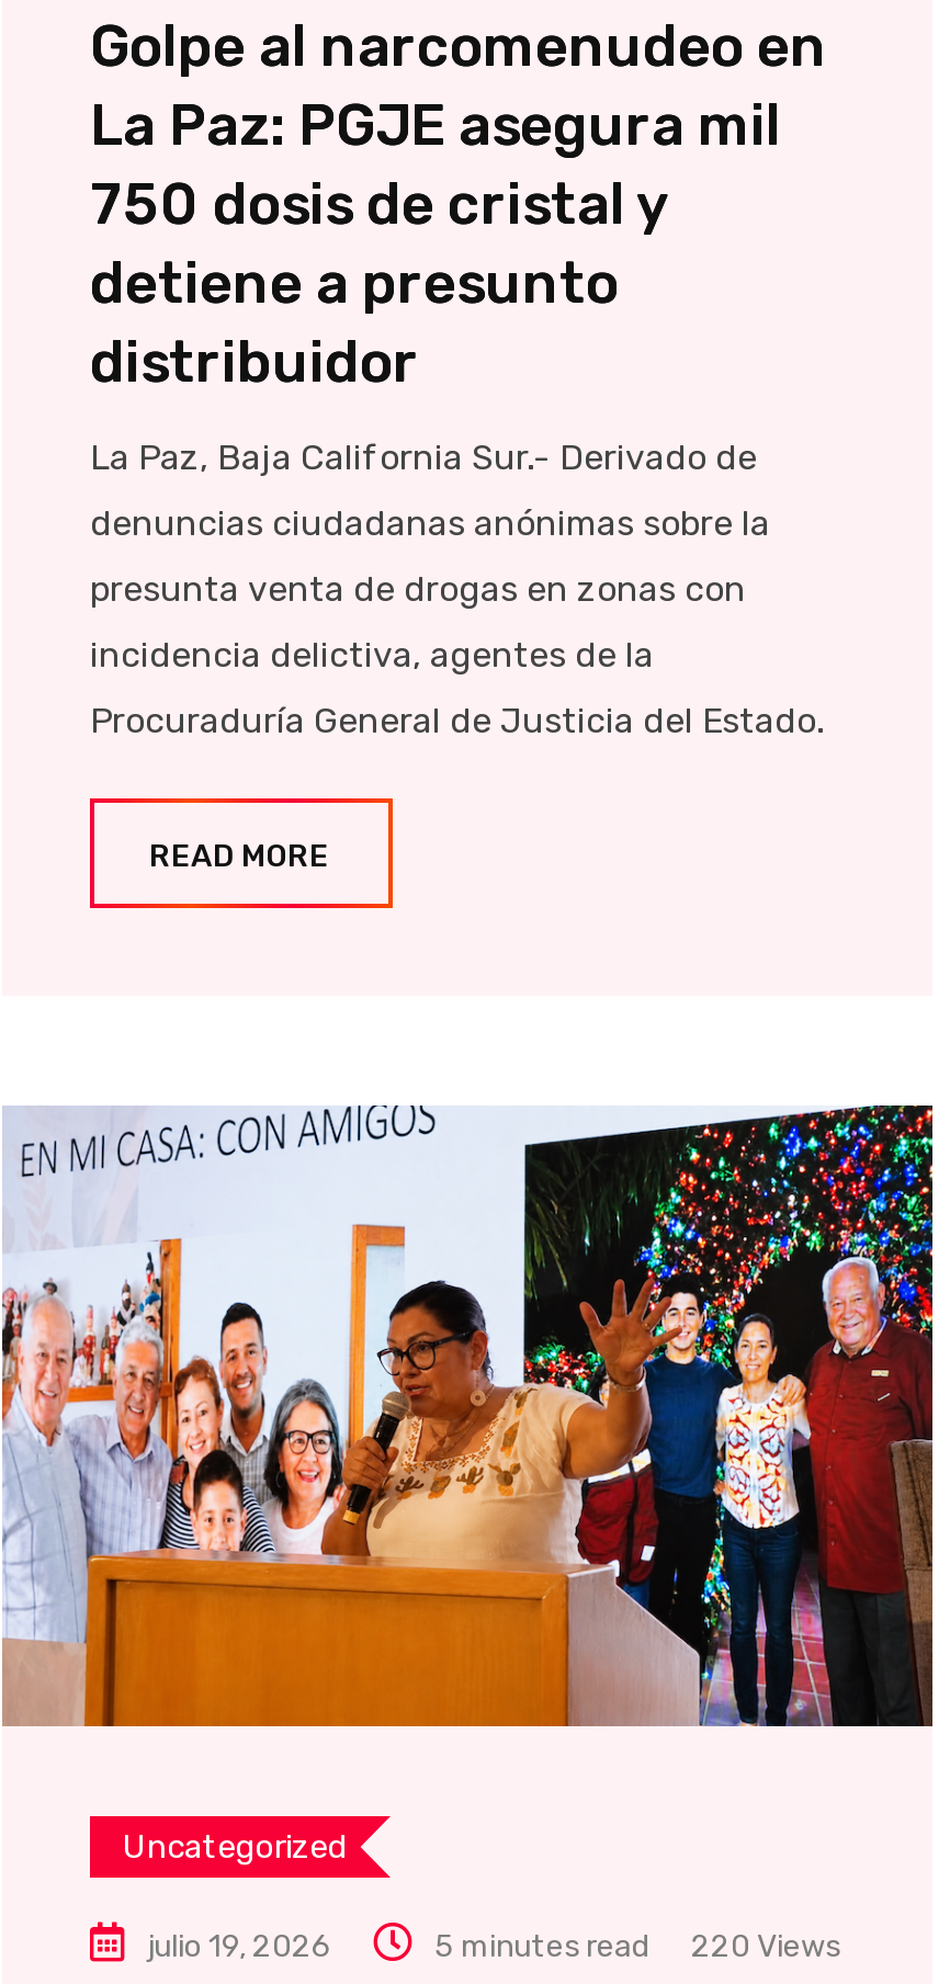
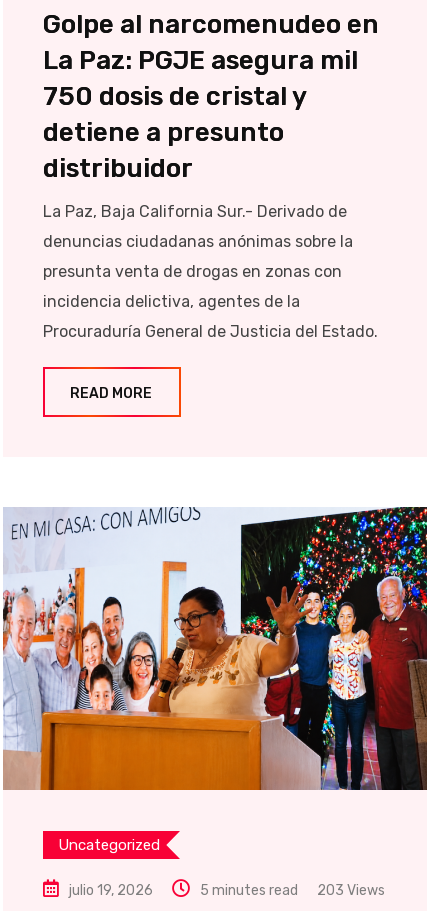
- 5 minutes read 220 Views
+ 5 minutes read 203 Views
